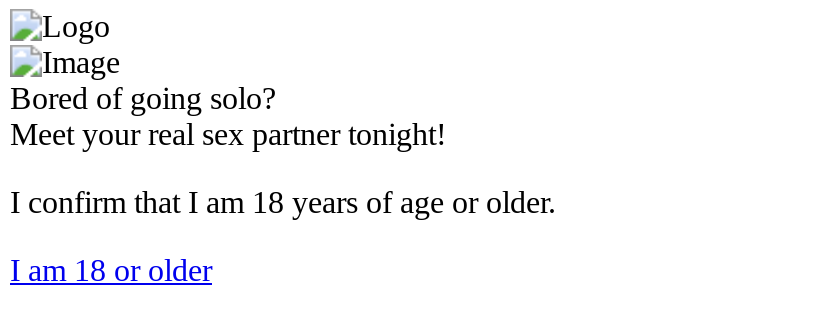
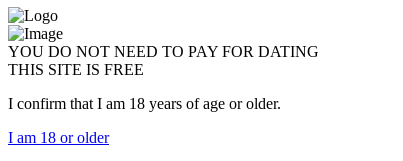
- Bored of going solo?
- Meet your real sex partner tonight!
+ YOU DO NOT NEED TO PAY FOR DATING
+ THIS SITE IS FREE
